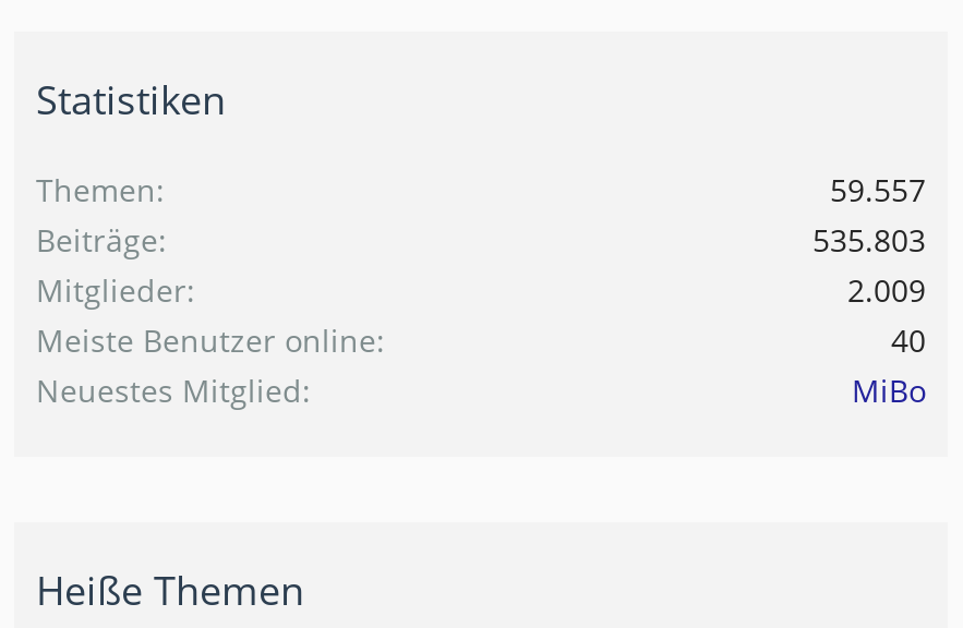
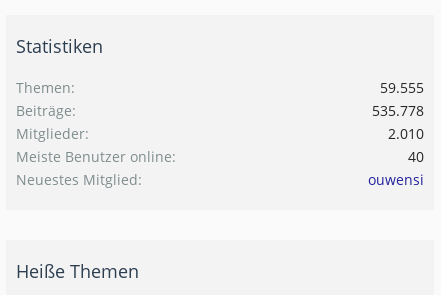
- 59.557
+ 59.555

- 535.803
+ 535.778

- 2.009
+ 2.010

- MiBo
+ ouwensi
